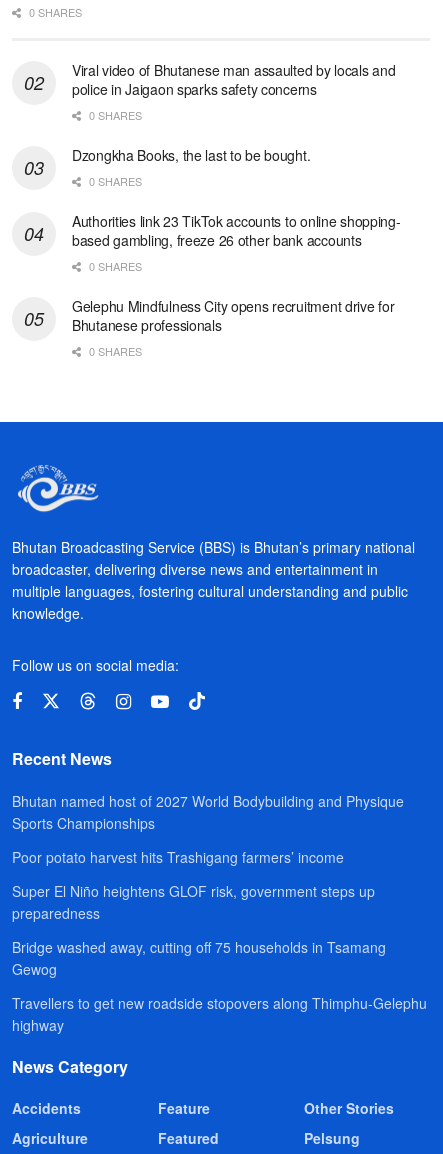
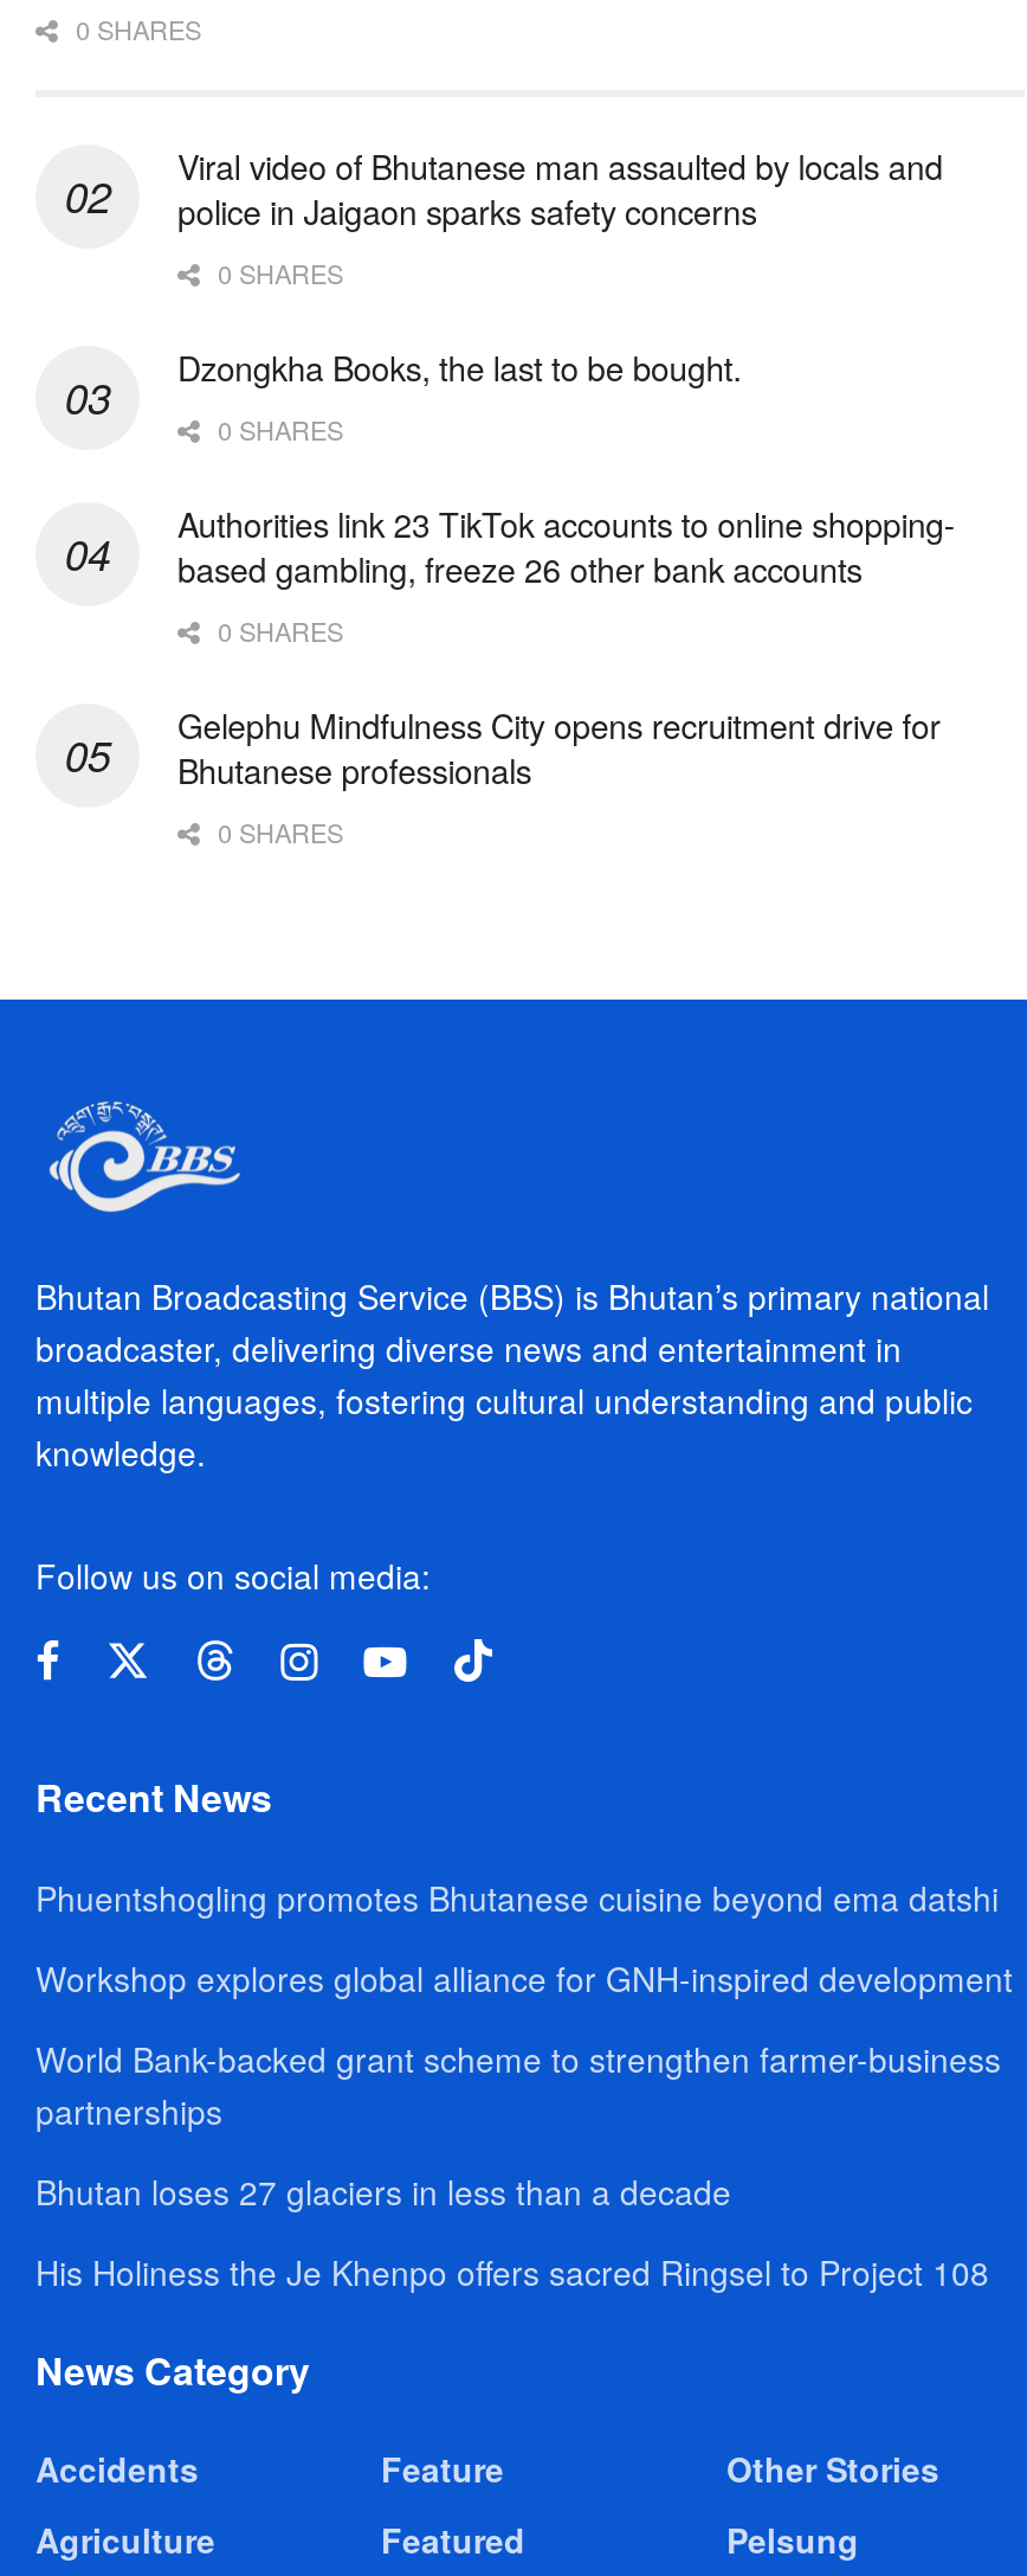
- Bhutan named host of 2027 World Bodybuilding and Physique
- Sports Championships
+ Phuentshogling promotes Bhutanese cuisine beyond ema datshi

- Poor potato harvest hits Trashigang farmers’ income
+ Workshop explores global alliance for GNH-inspired development

- Super El Niño heightens GLOF risk, government steps up
- preparedness
+ World Bank-backed grant scheme to strengthen farmer-business
+ partnerships

- Bridge washed away, cutting off 75 households in Tsamang
- Gewog
+ Bhutan loses 27 glaciers in less than a decade

- Travellers to get new roadside stopovers along Thimphu-Gelephu
- highway
+ His Holiness the Je Khenpo offers sacred Ringsel to Project 108
